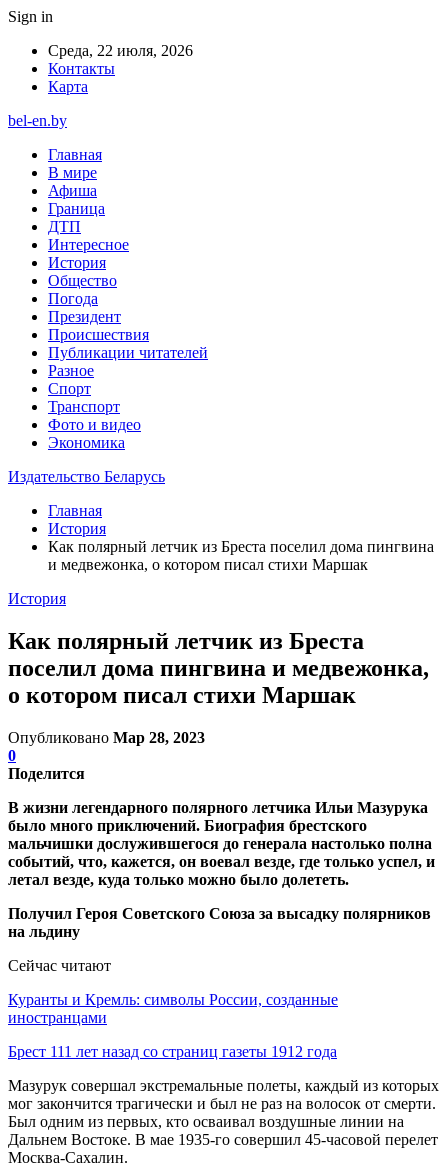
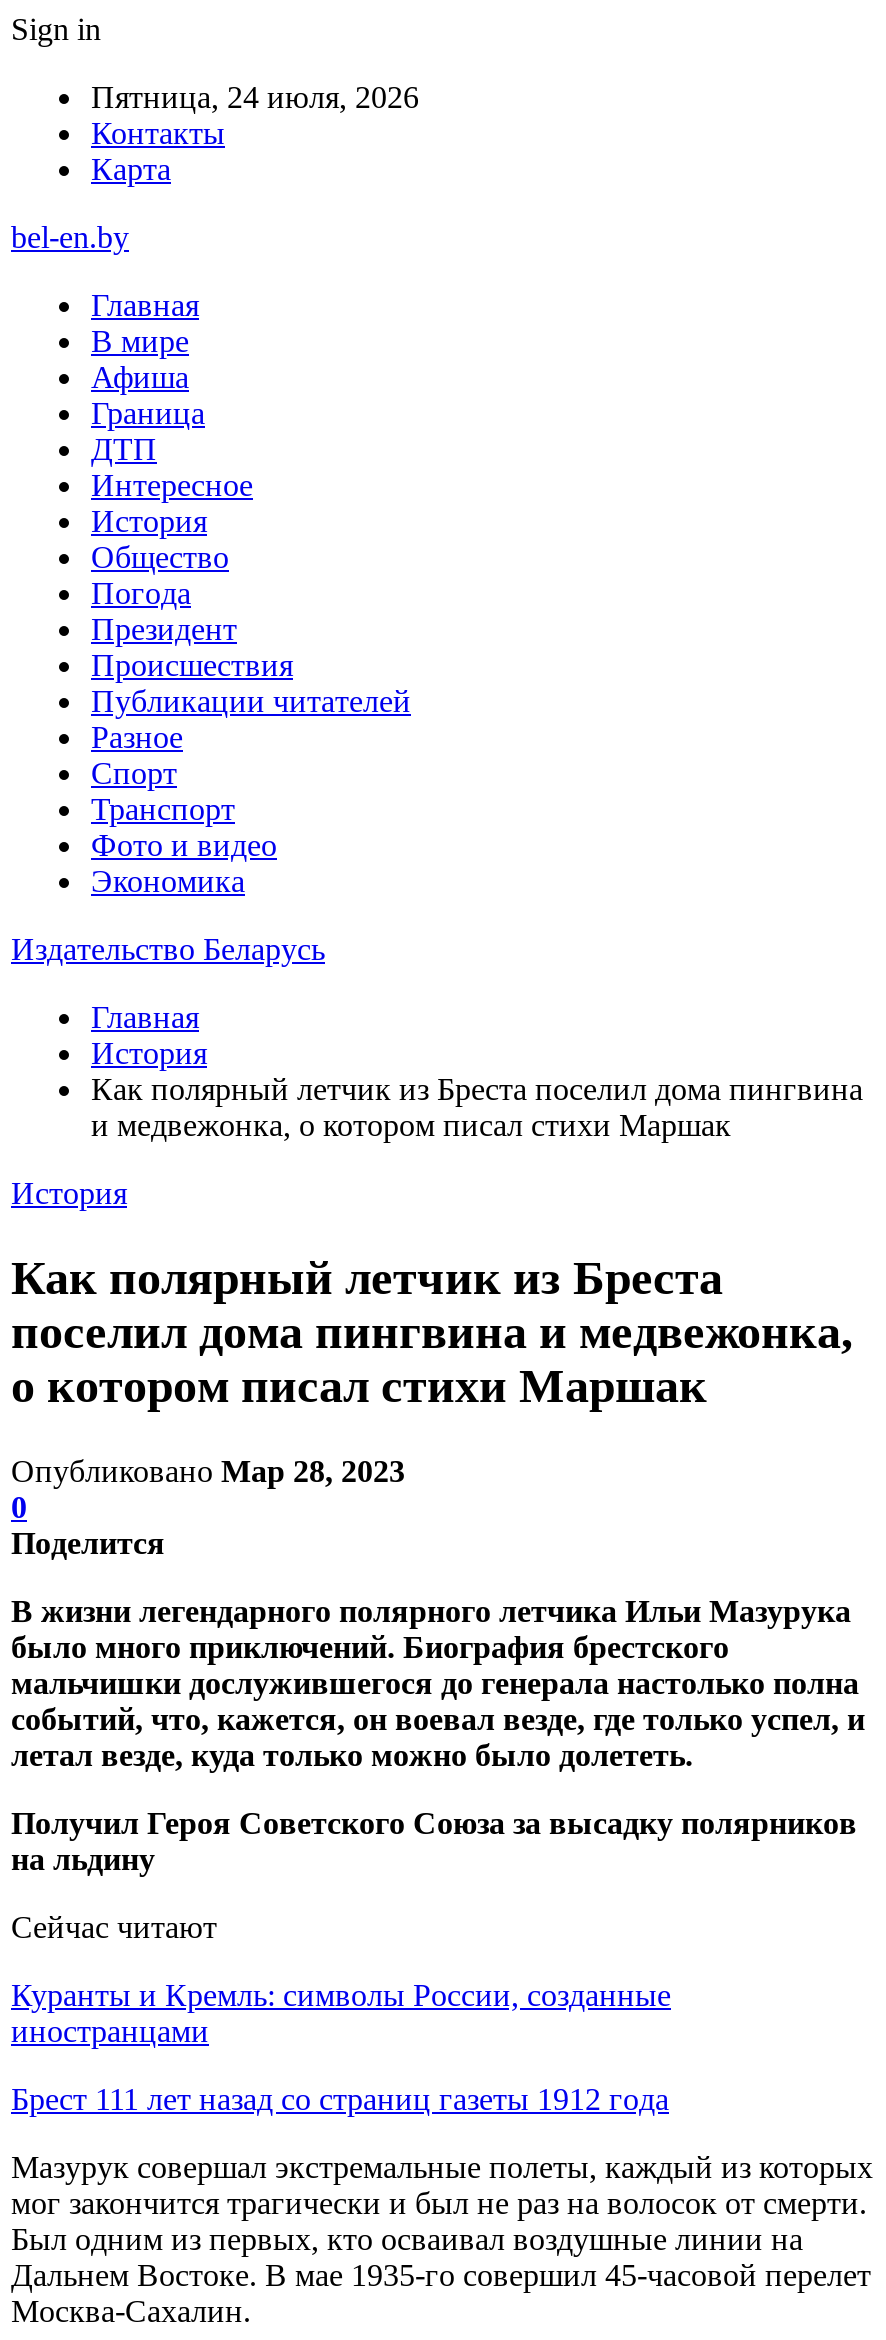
- Среда, 22 июля, 2026
+ Пятница, 24 июля, 2026
